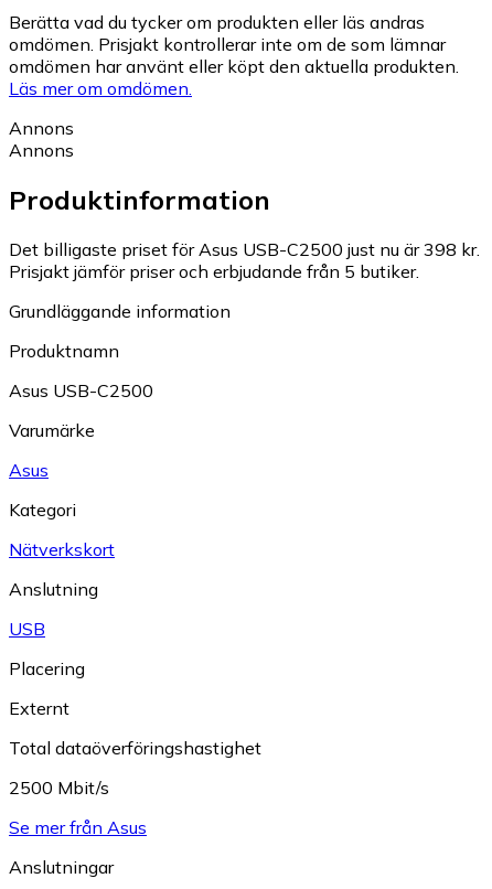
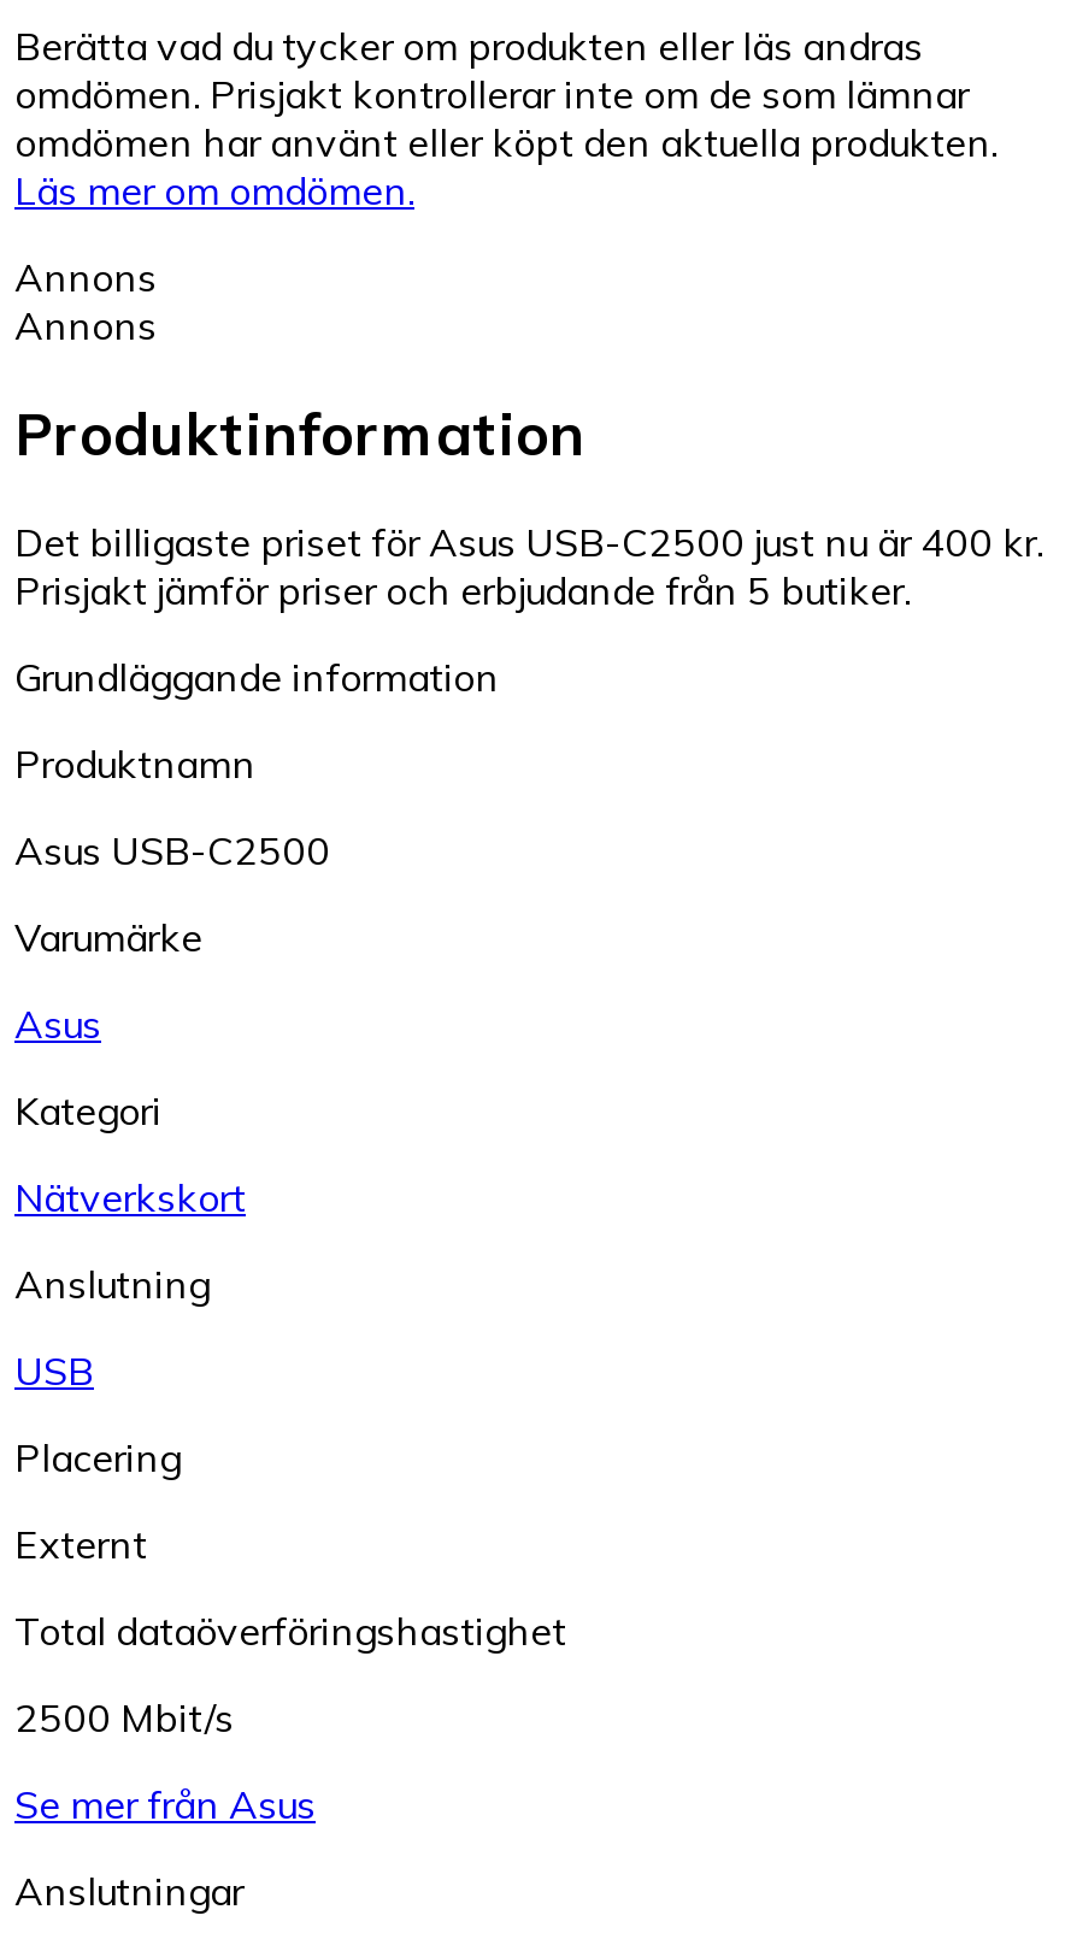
- Det billigaste priset för Asus USB-C2500 just nu är 398 kr.
+ Det billigaste priset för Asus USB-C2500 just nu är 400 kr.
